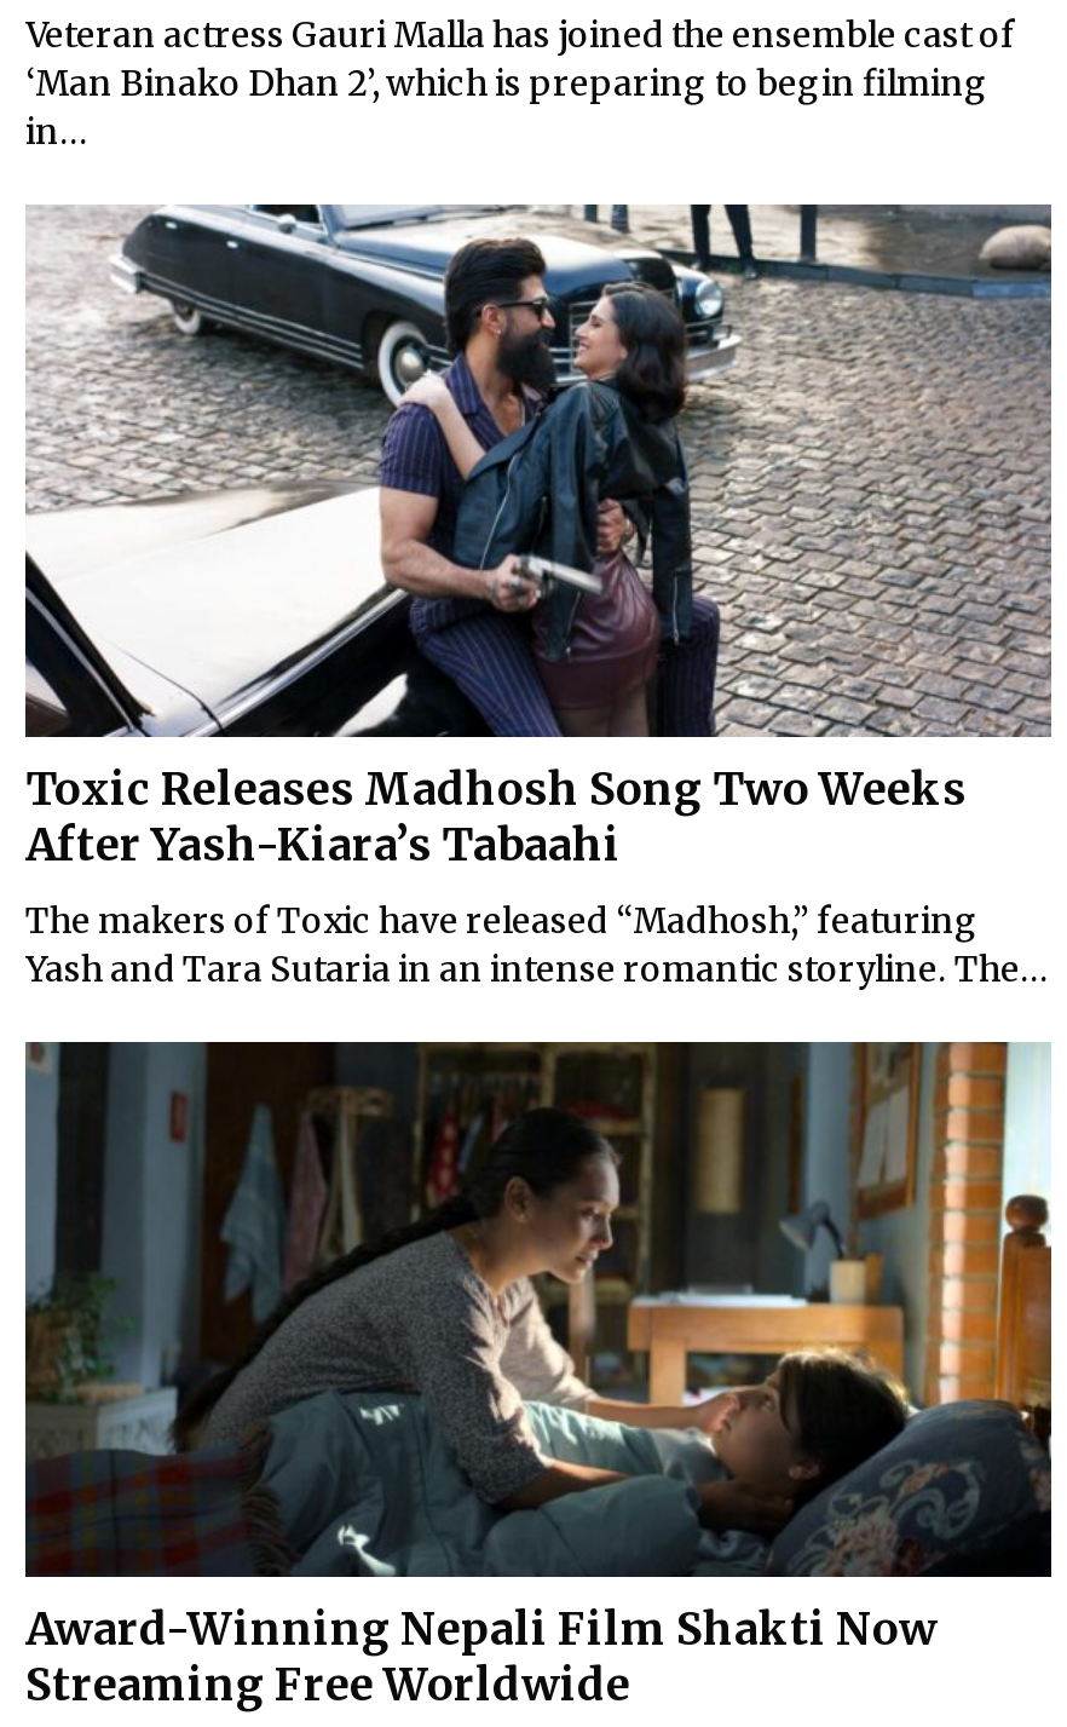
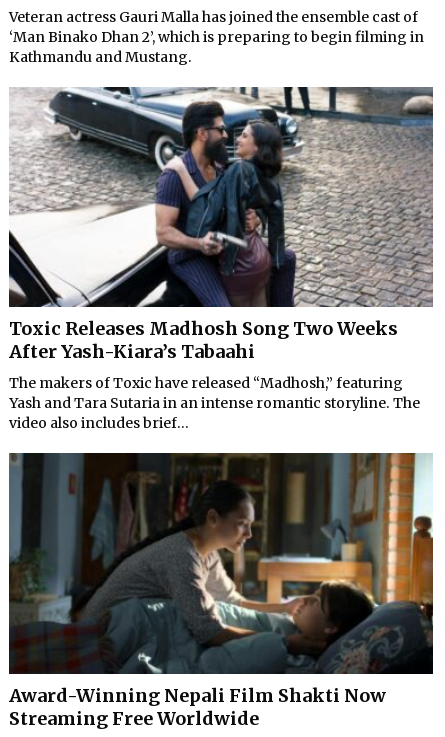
- ‘Man Binako Dhan 2’, which is preparing to begin filming
- in...
+ ‘Man Binako Dhan 2’, which is preparing to begin filming in
+ Kathmandu and Mustang.

- Yash and Tara Sutaria in an intense romantic storyline. The...
+ Yash and Tara Sutaria in an intense romantic storyline. The
+ video also includes brief...
